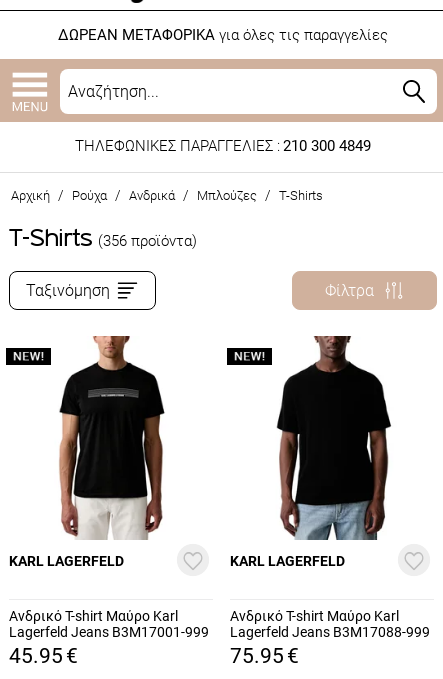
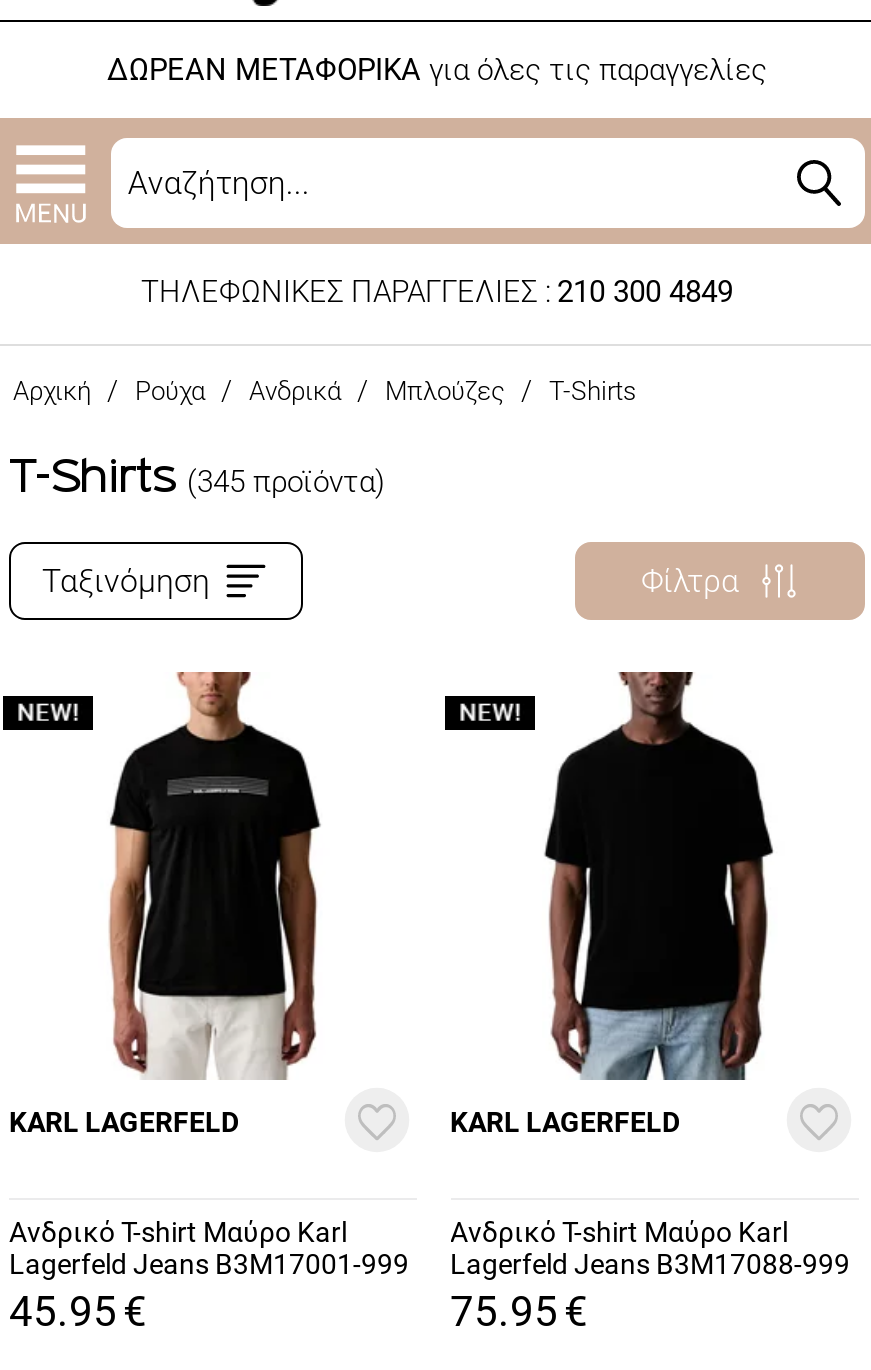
- T-Shirts (356 προϊόντα)
+ T-Shirts (345 προϊόντα)
